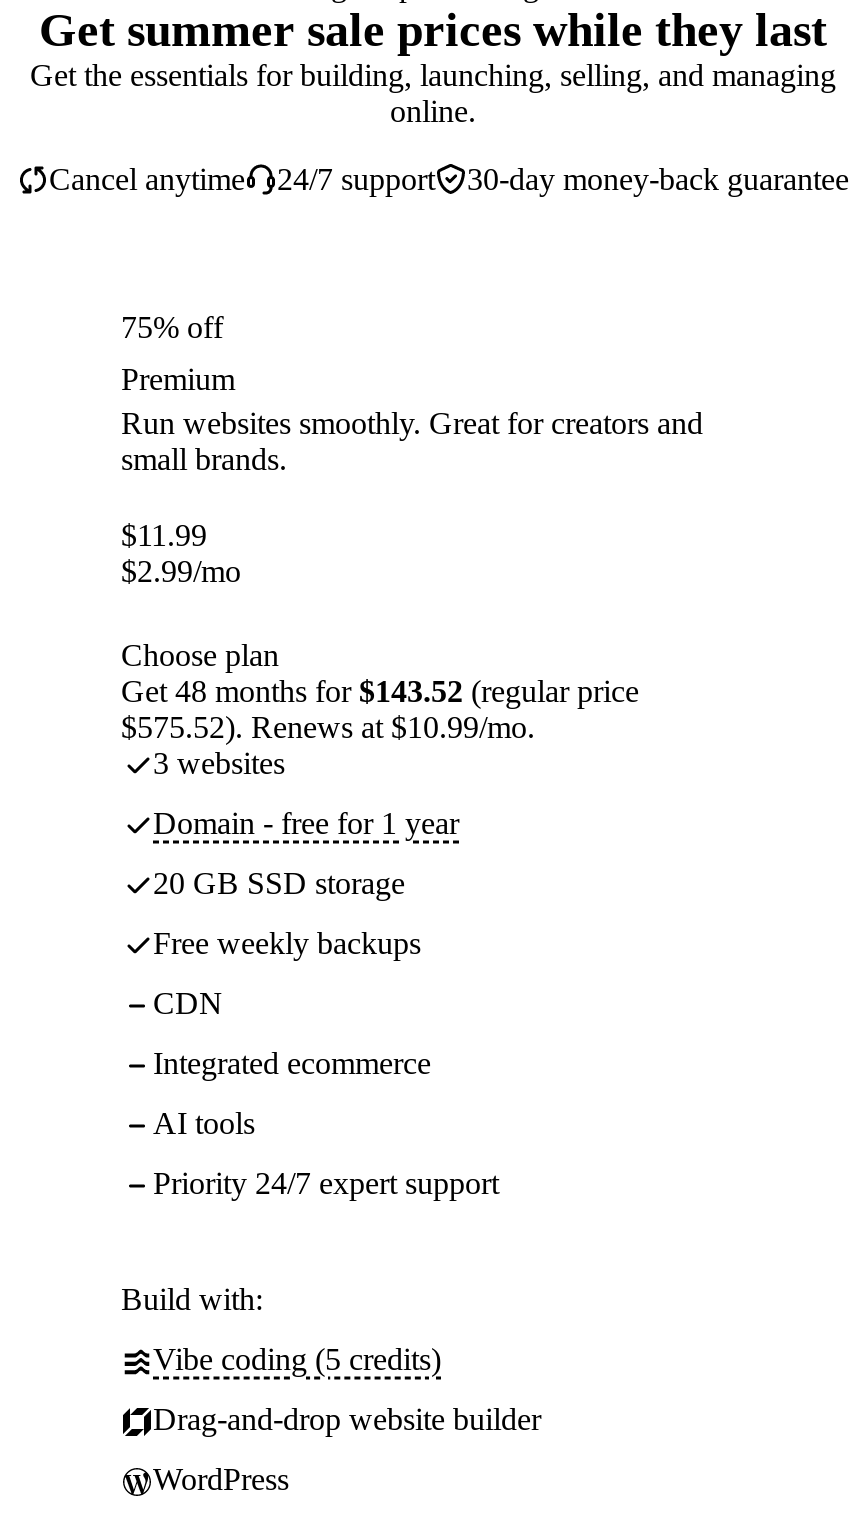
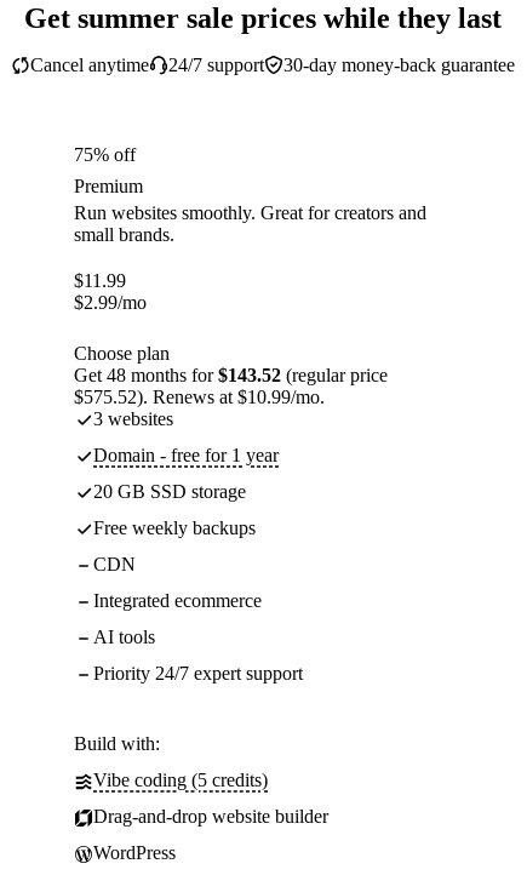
- Get the essentials for building, launching, selling, and managing
- online.
